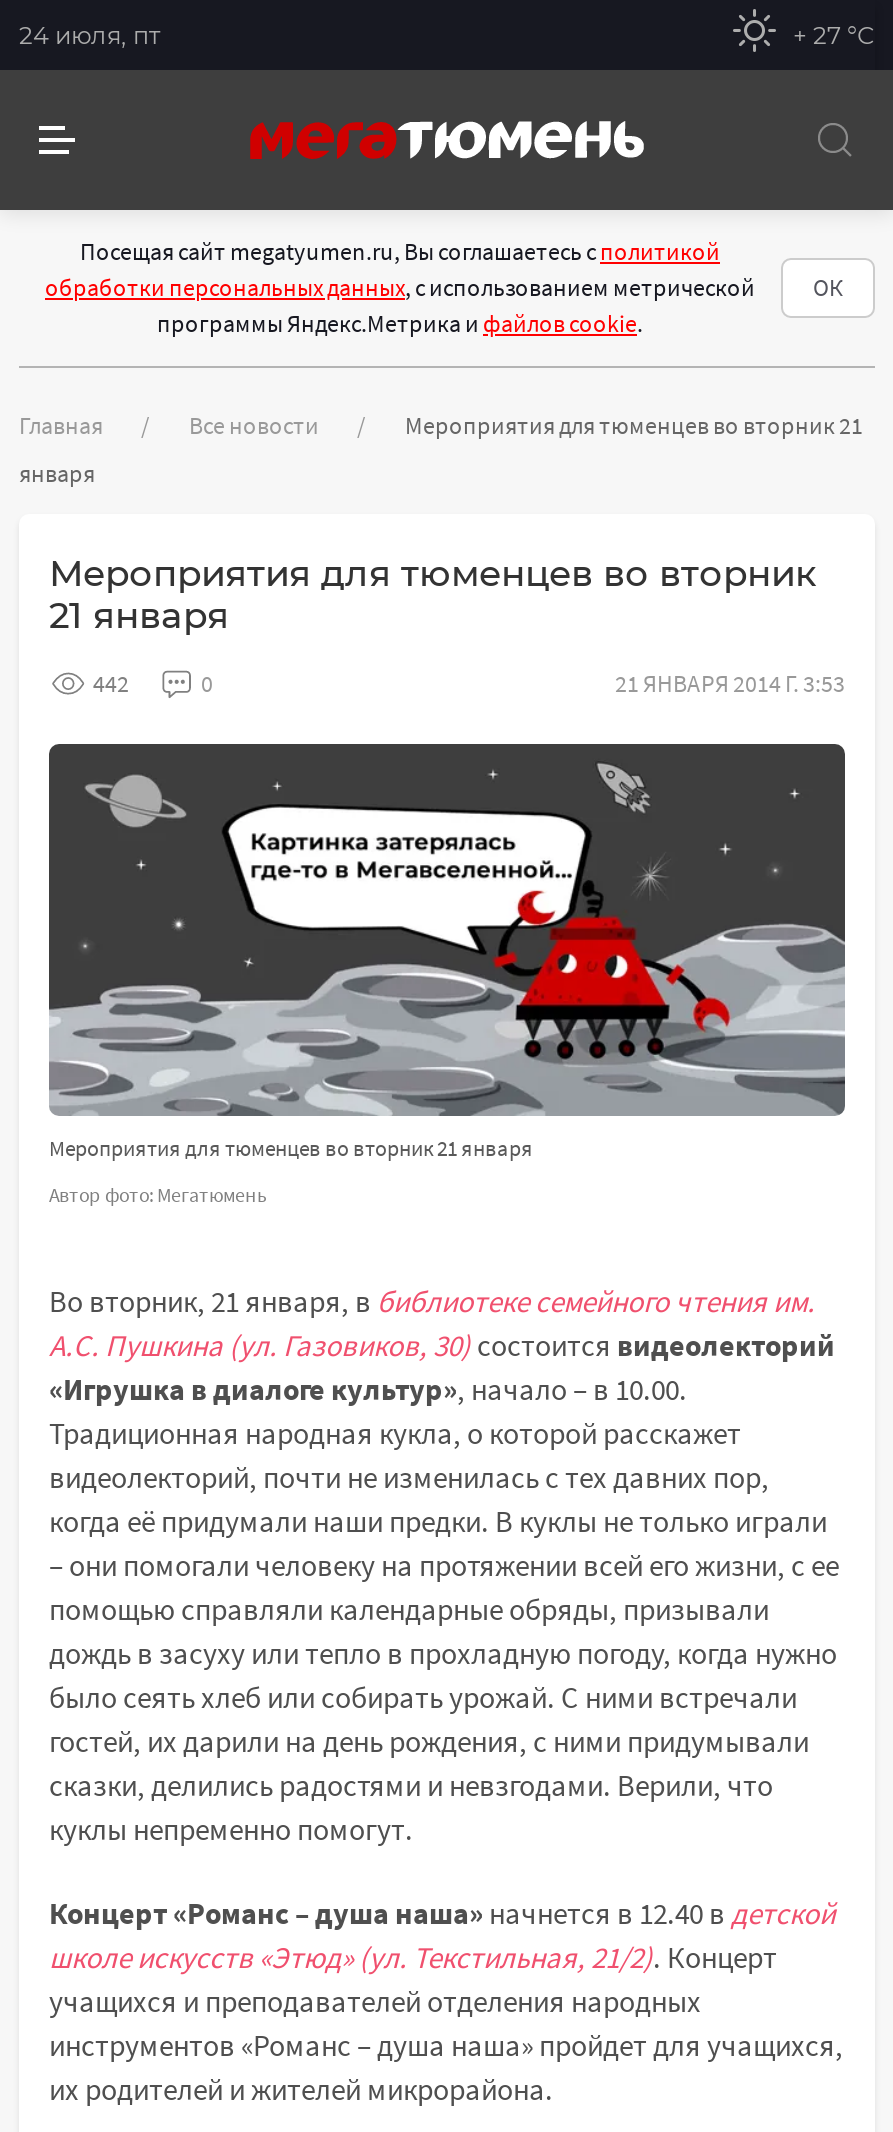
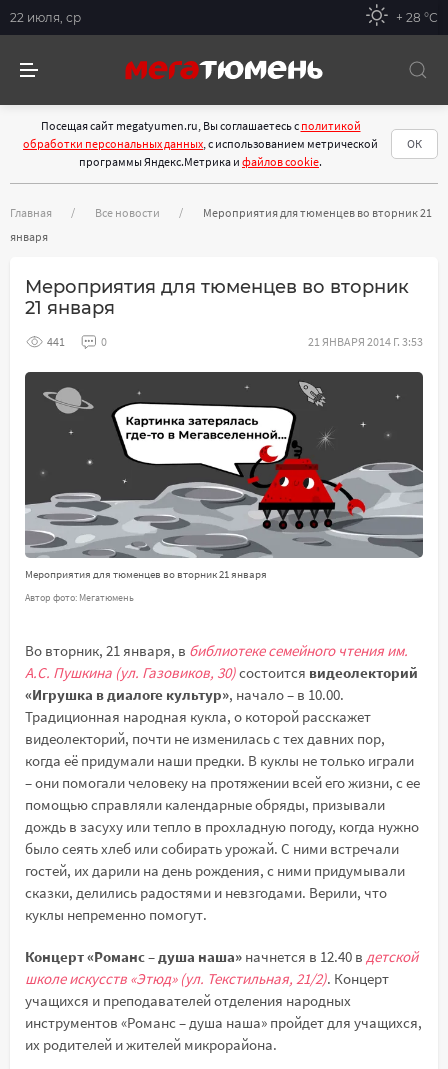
- 24 июля, пт
+ 22 июля, ср

- + 27 °С
+ + 28 °С

- 442
+ 441
